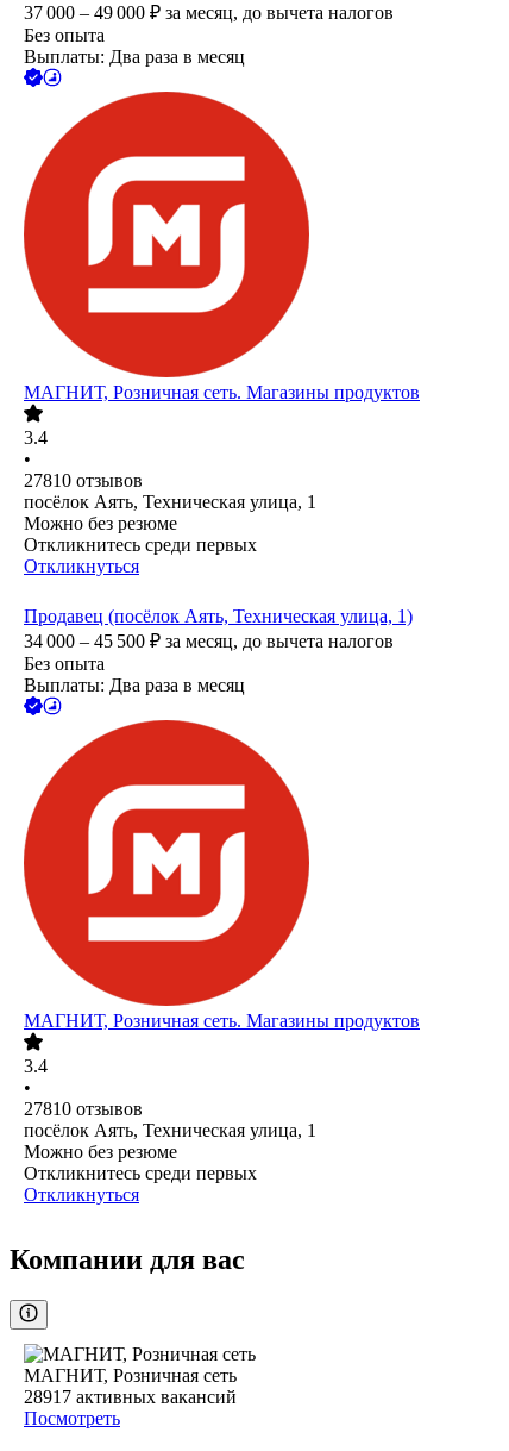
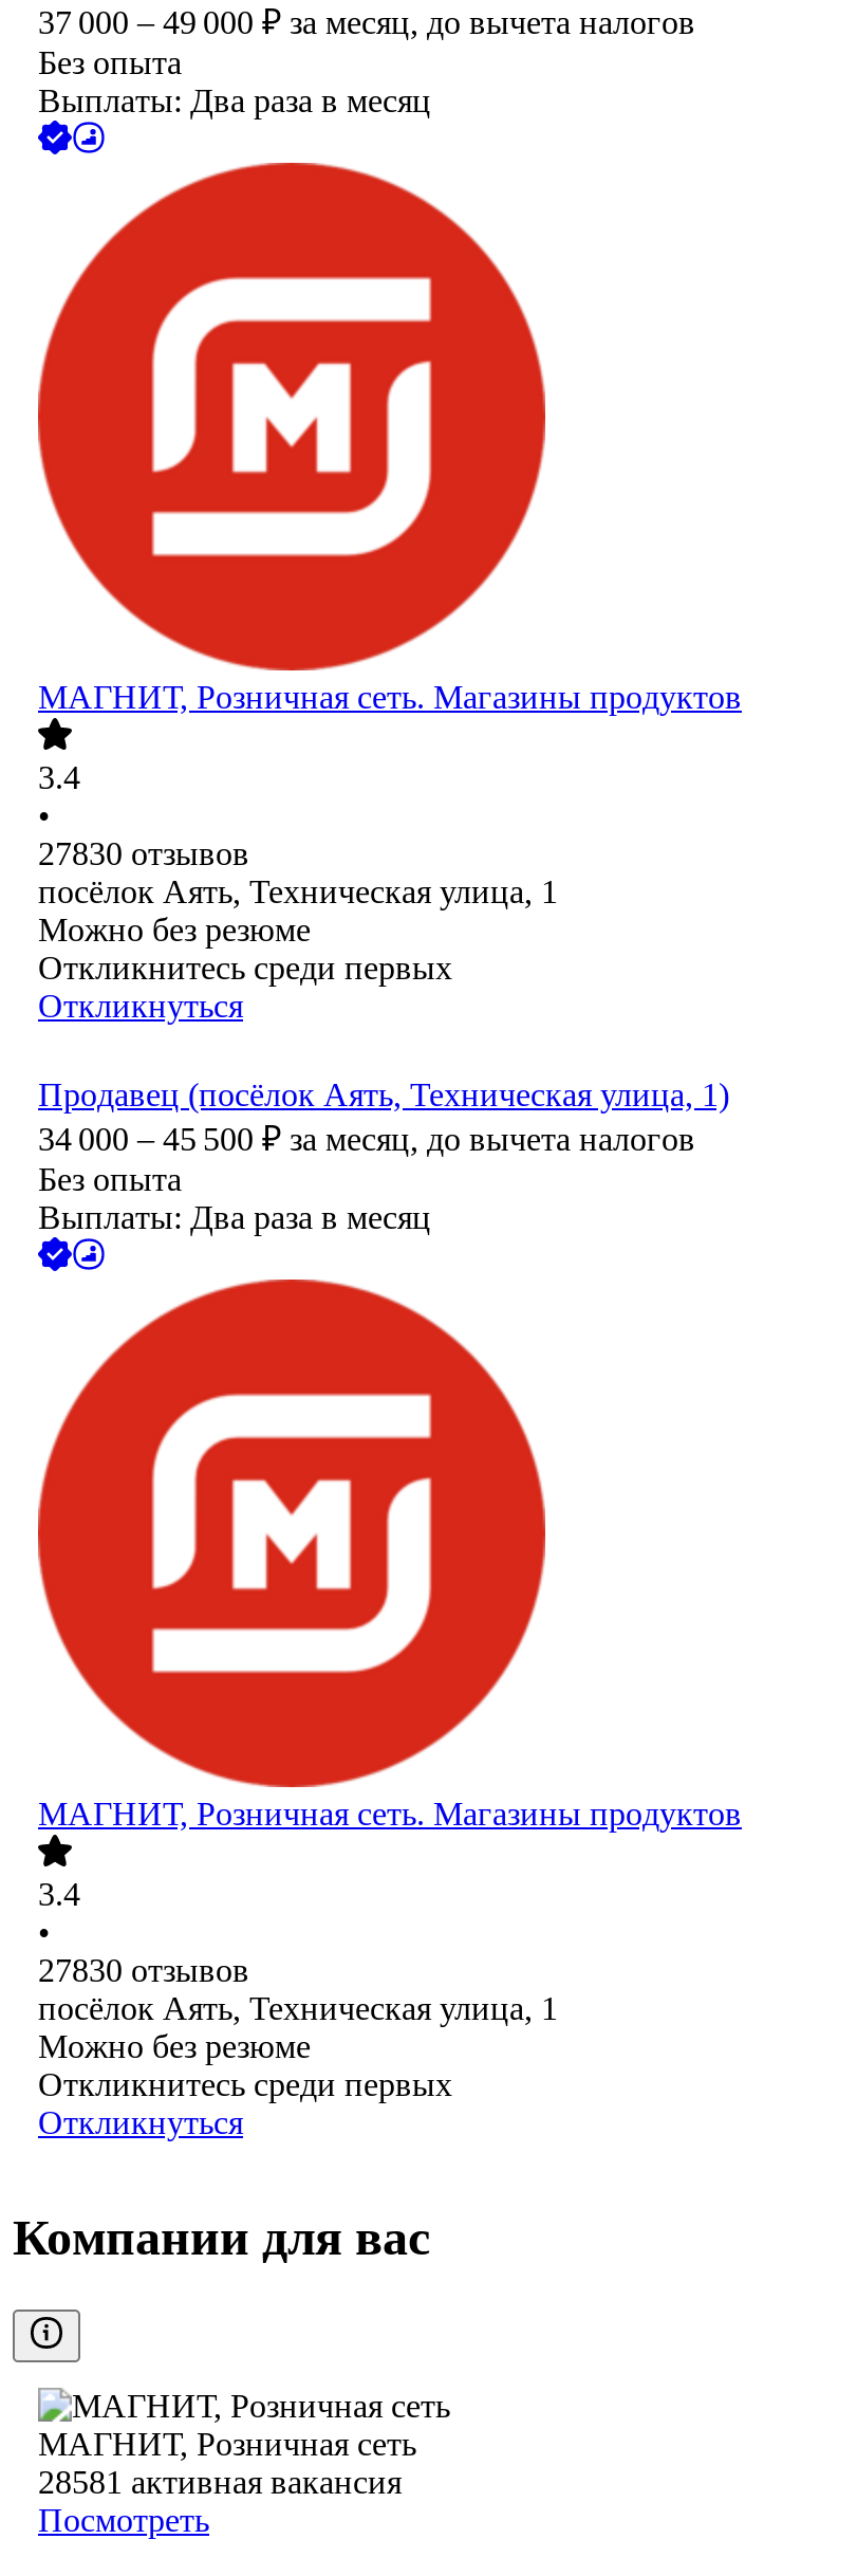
- 27810 отзывов
+ 27830 отзывов

- 27810 отзывов
+ 27830 отзывов

- 28917 активных вакансий
+ 28581 активная вакансия
